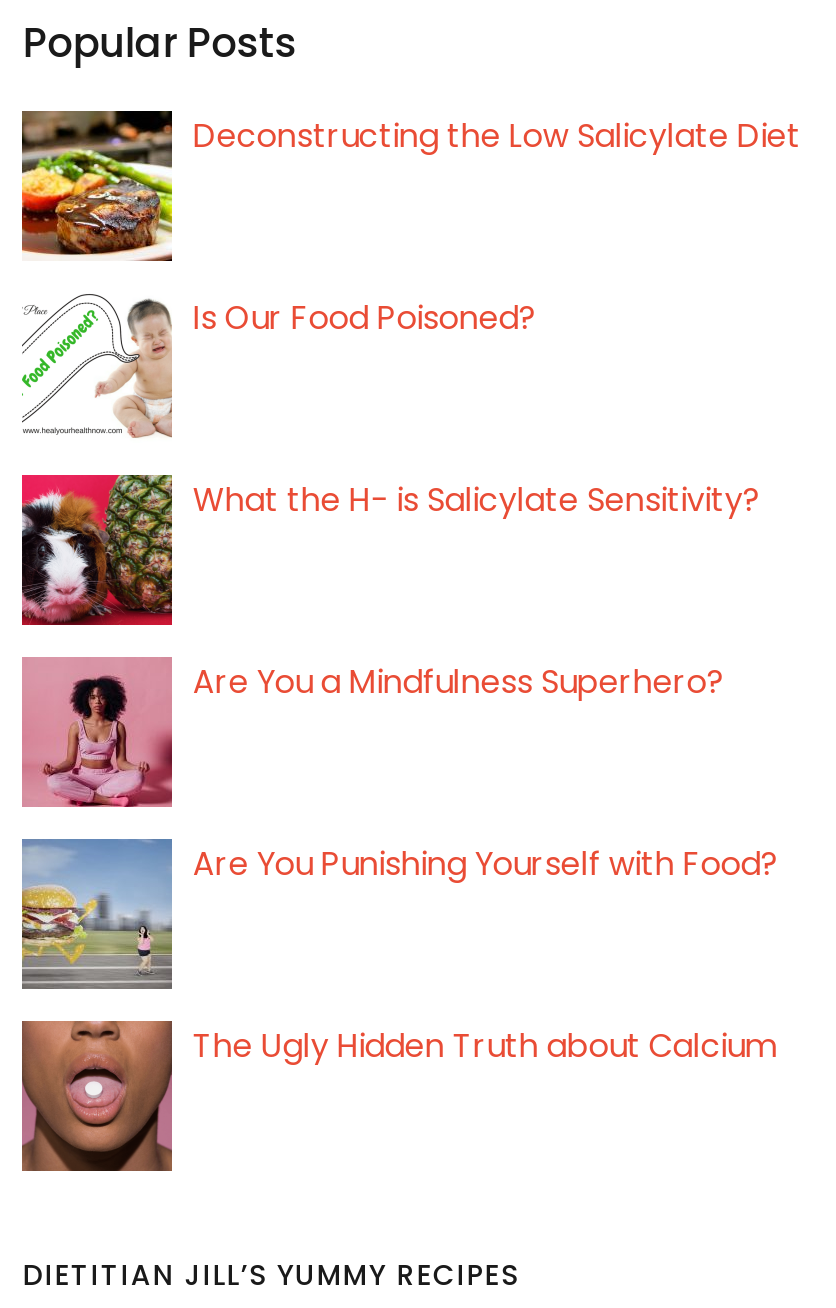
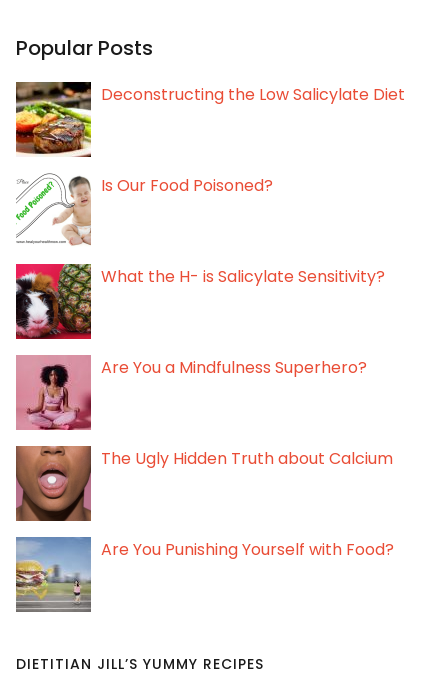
moved down: [image] | Are You Punishing Yourself with Food?

moved up: [image] | The Ugly Hidden Truth about Calcium
